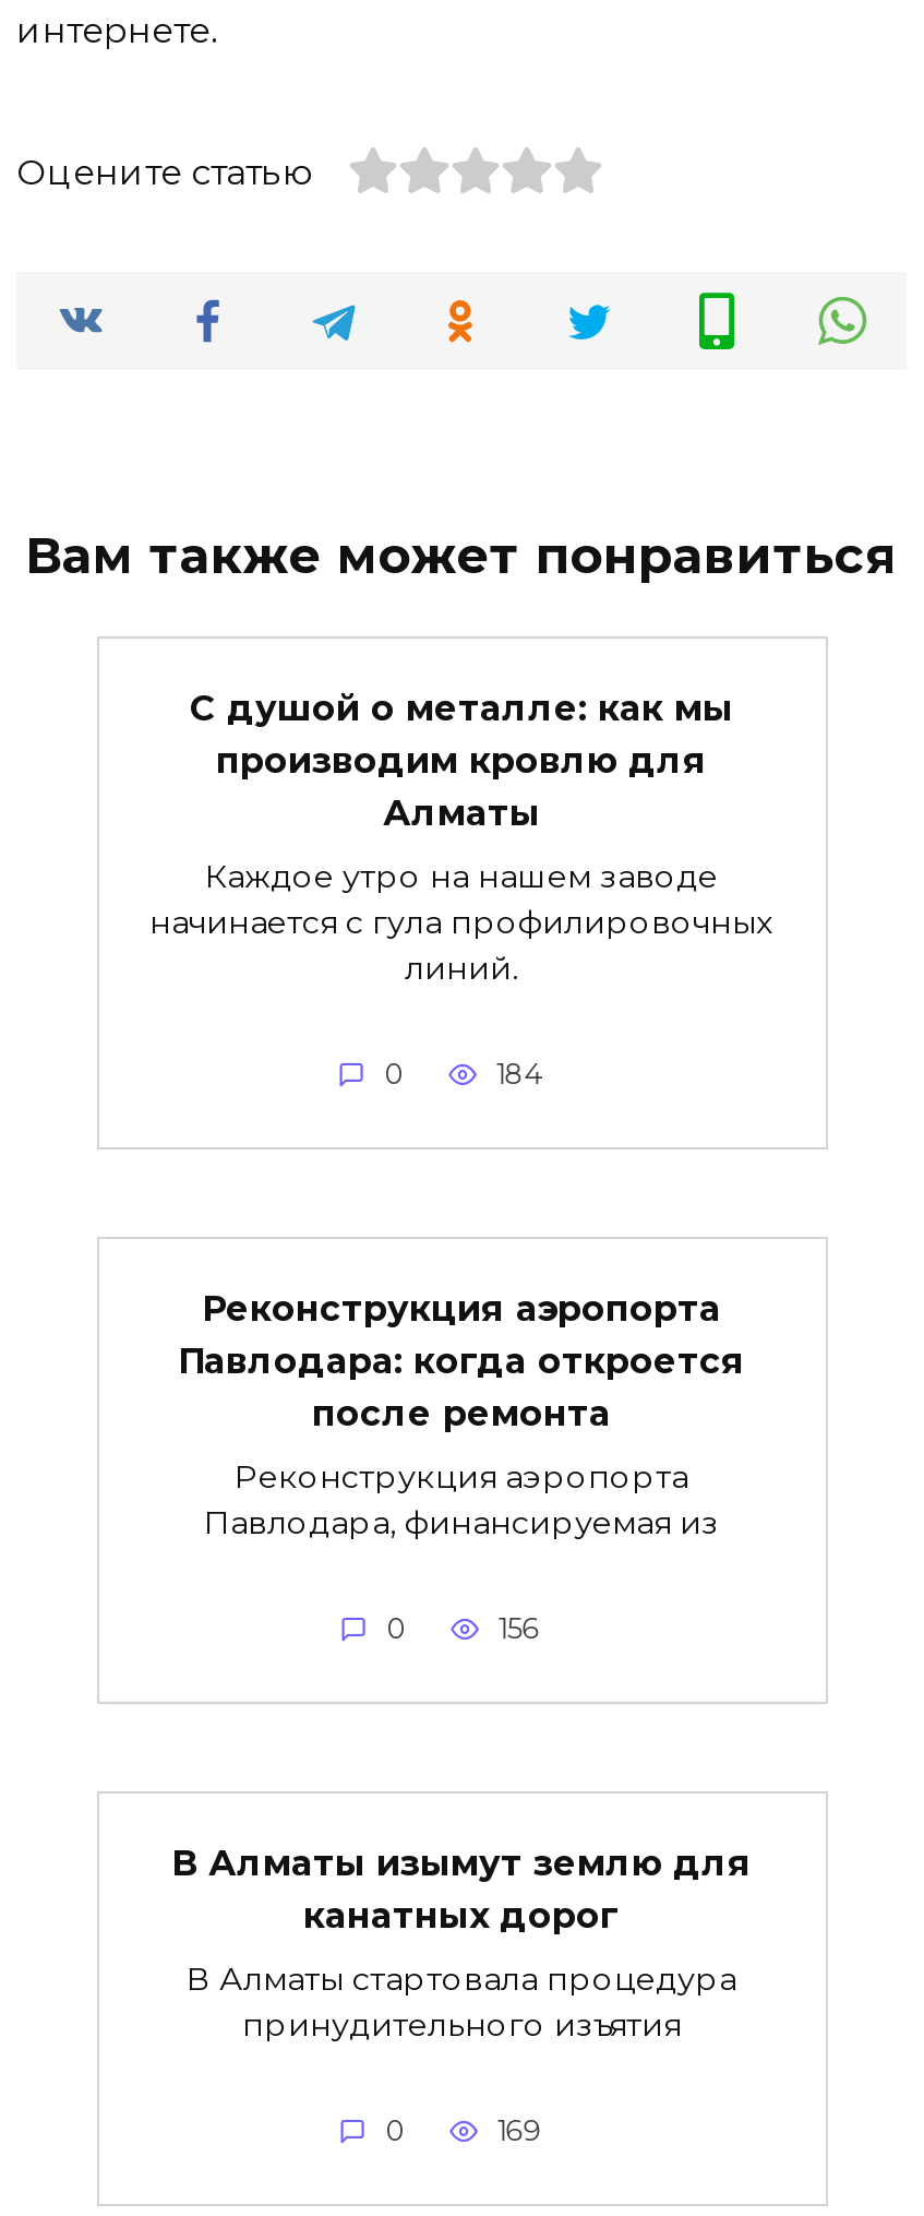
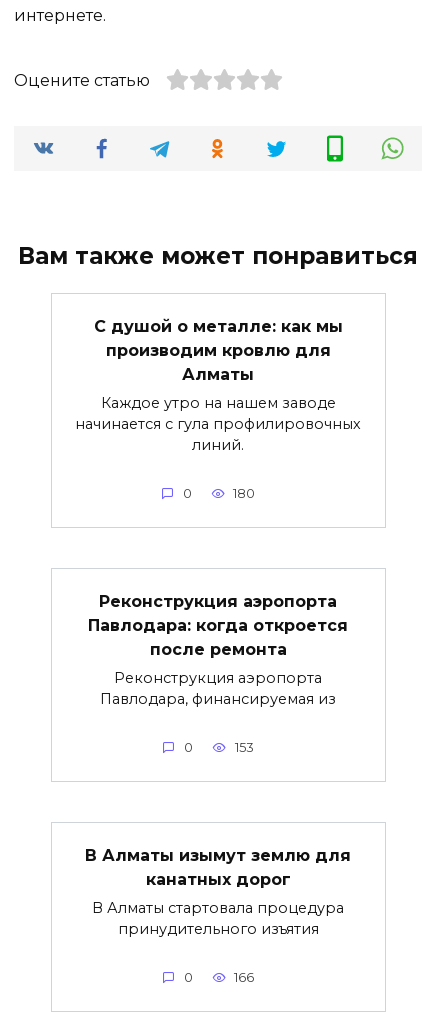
- 184
+ 180

- 156
+ 153

- 169
+ 166
